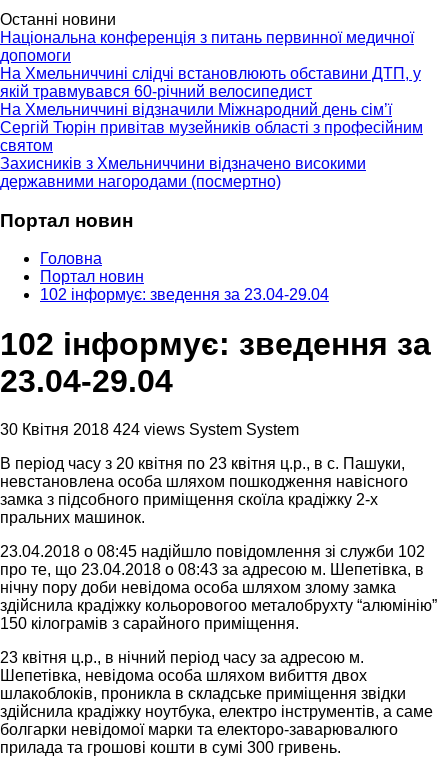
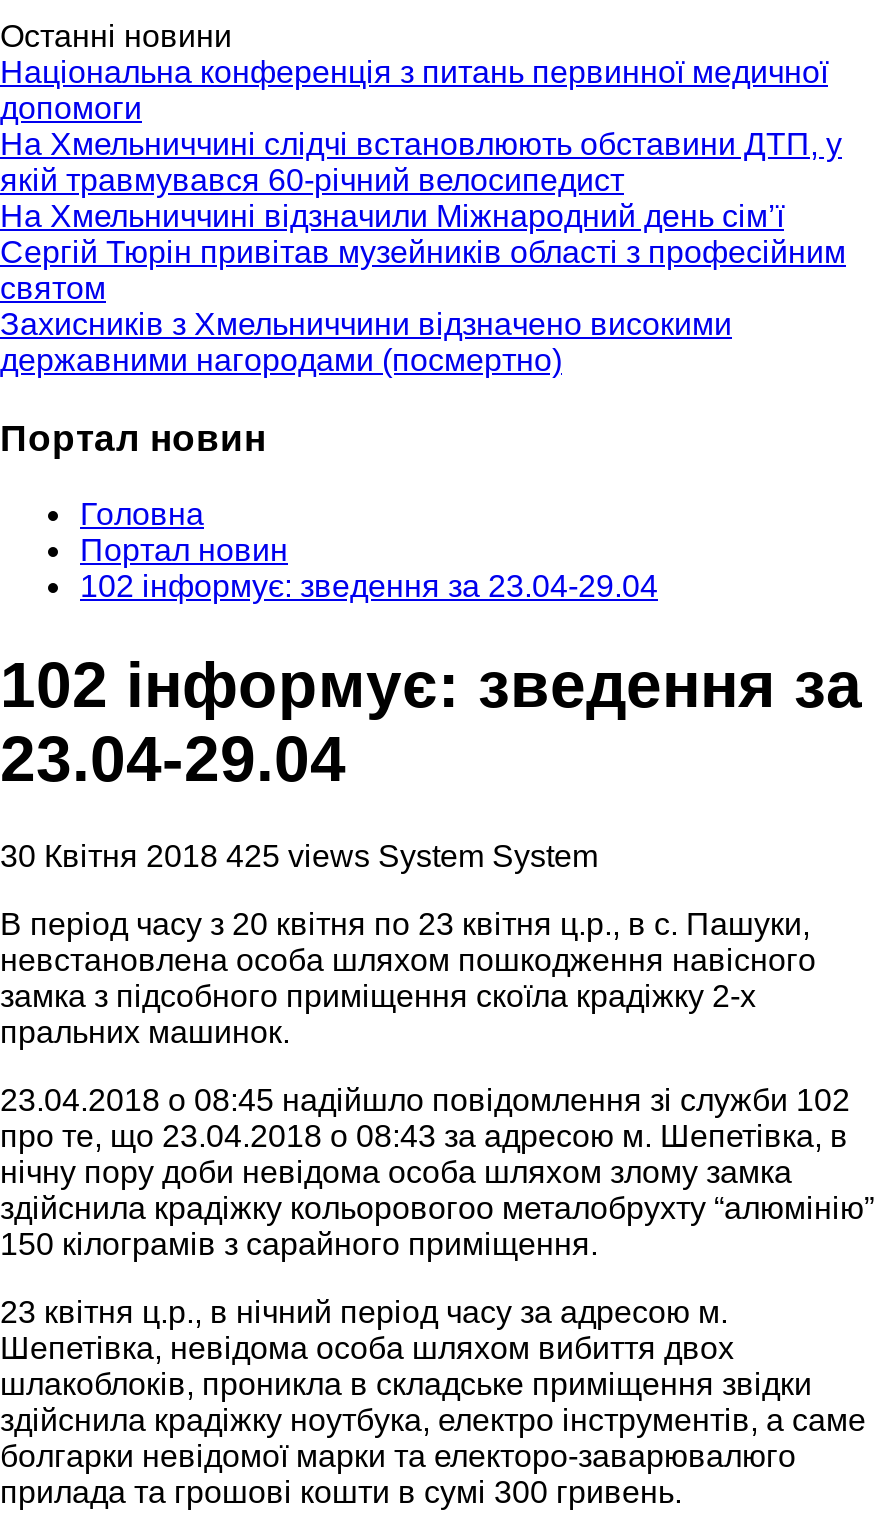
- 30 Квітня 2018 424 views System System
+ 30 Квітня 2018 425 views System System
